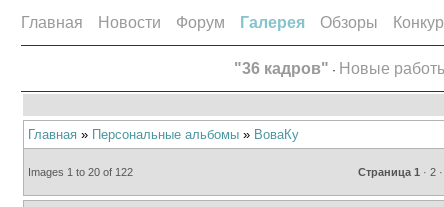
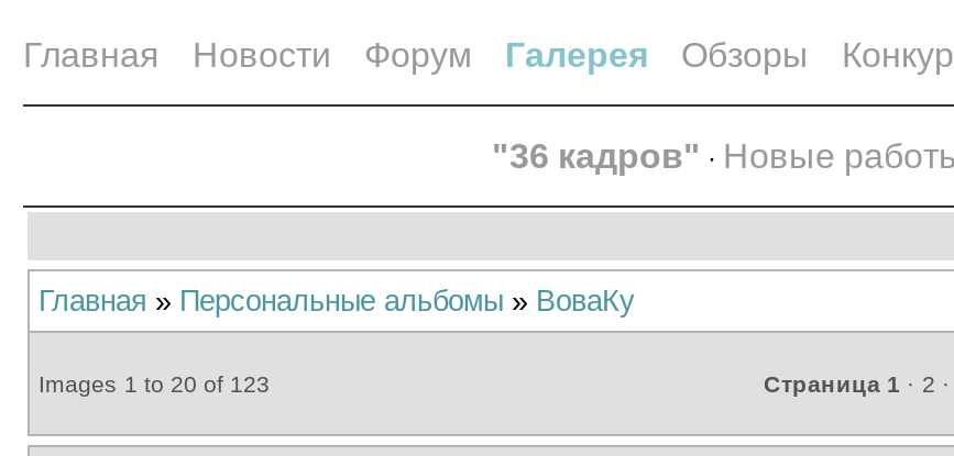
- Images 1 to 20 of 122
+ Images 1 to 20 of 123
